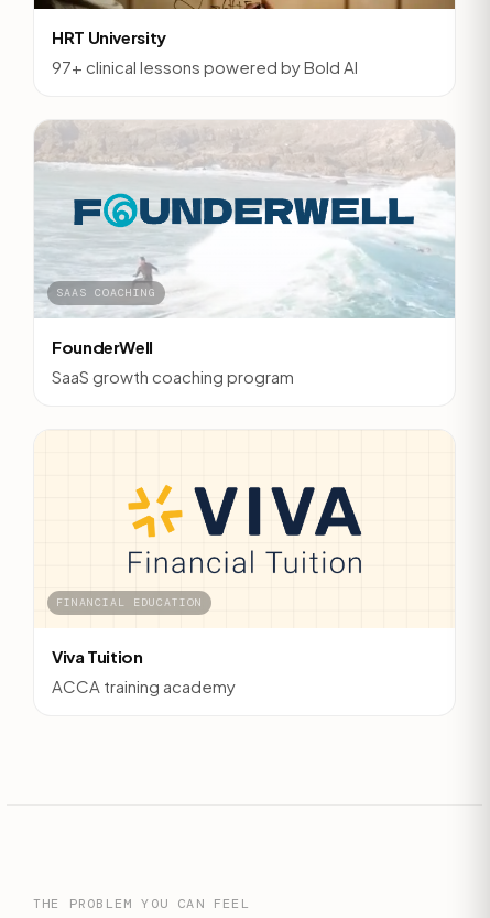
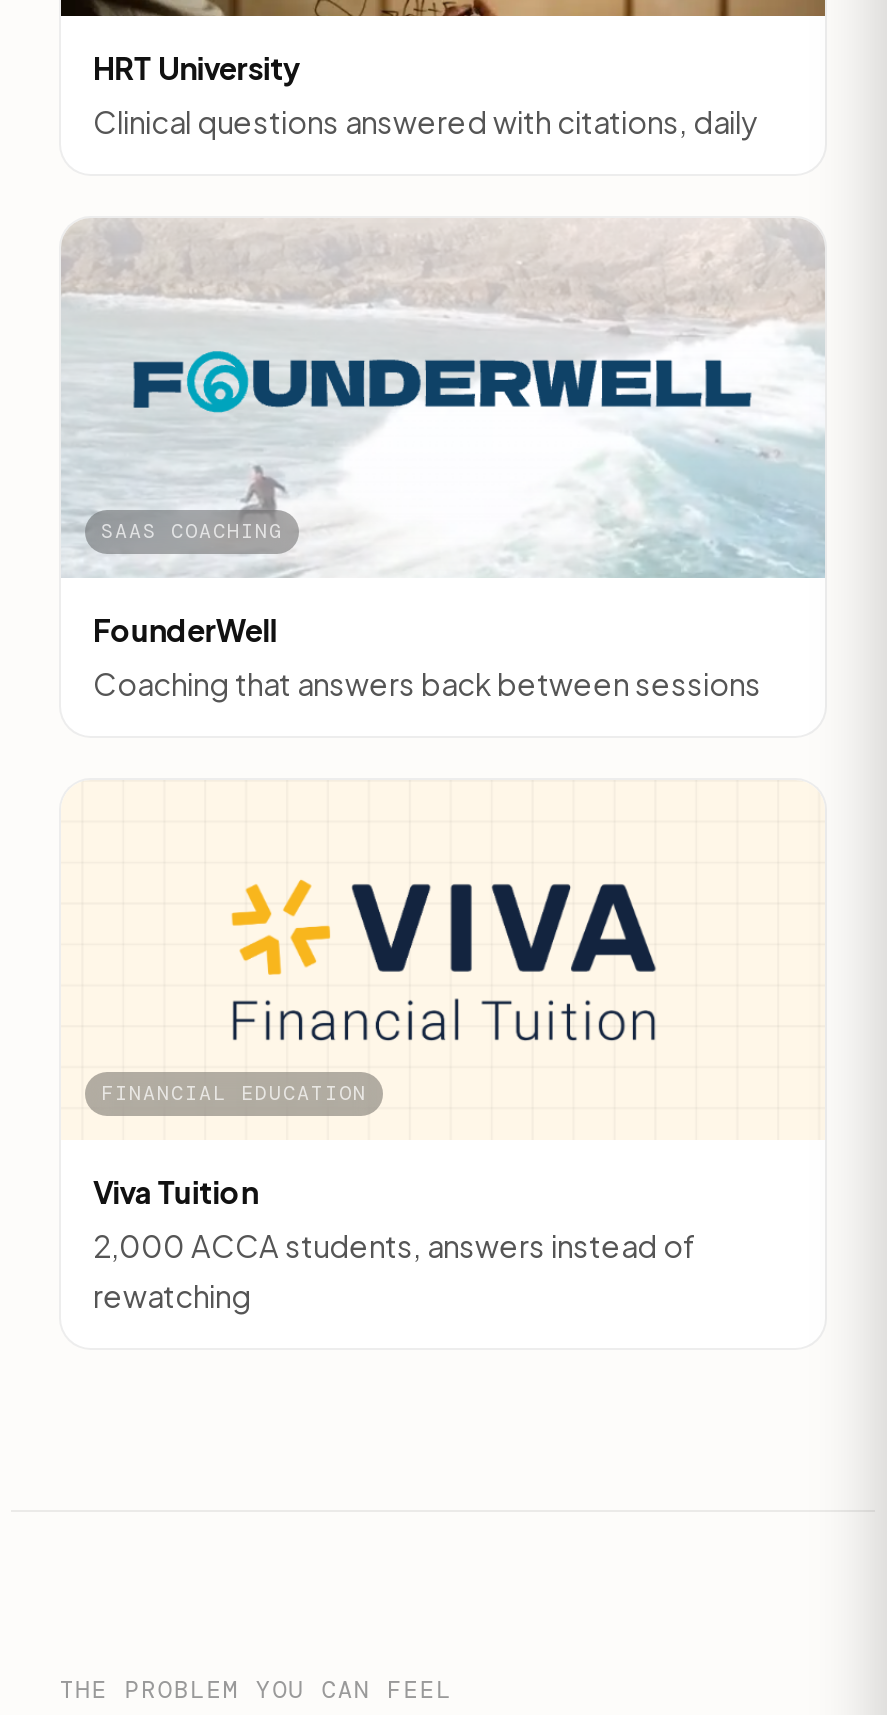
- 97+ clinical lessons powered by Bold AI
+ Clinical questions answered with citations, daily

- SaaS growth coaching program
+ Coaching that answers back between sessions

- ACCA training academy
+ 2,000 ACCA students, answers instead of
+ rewatching
